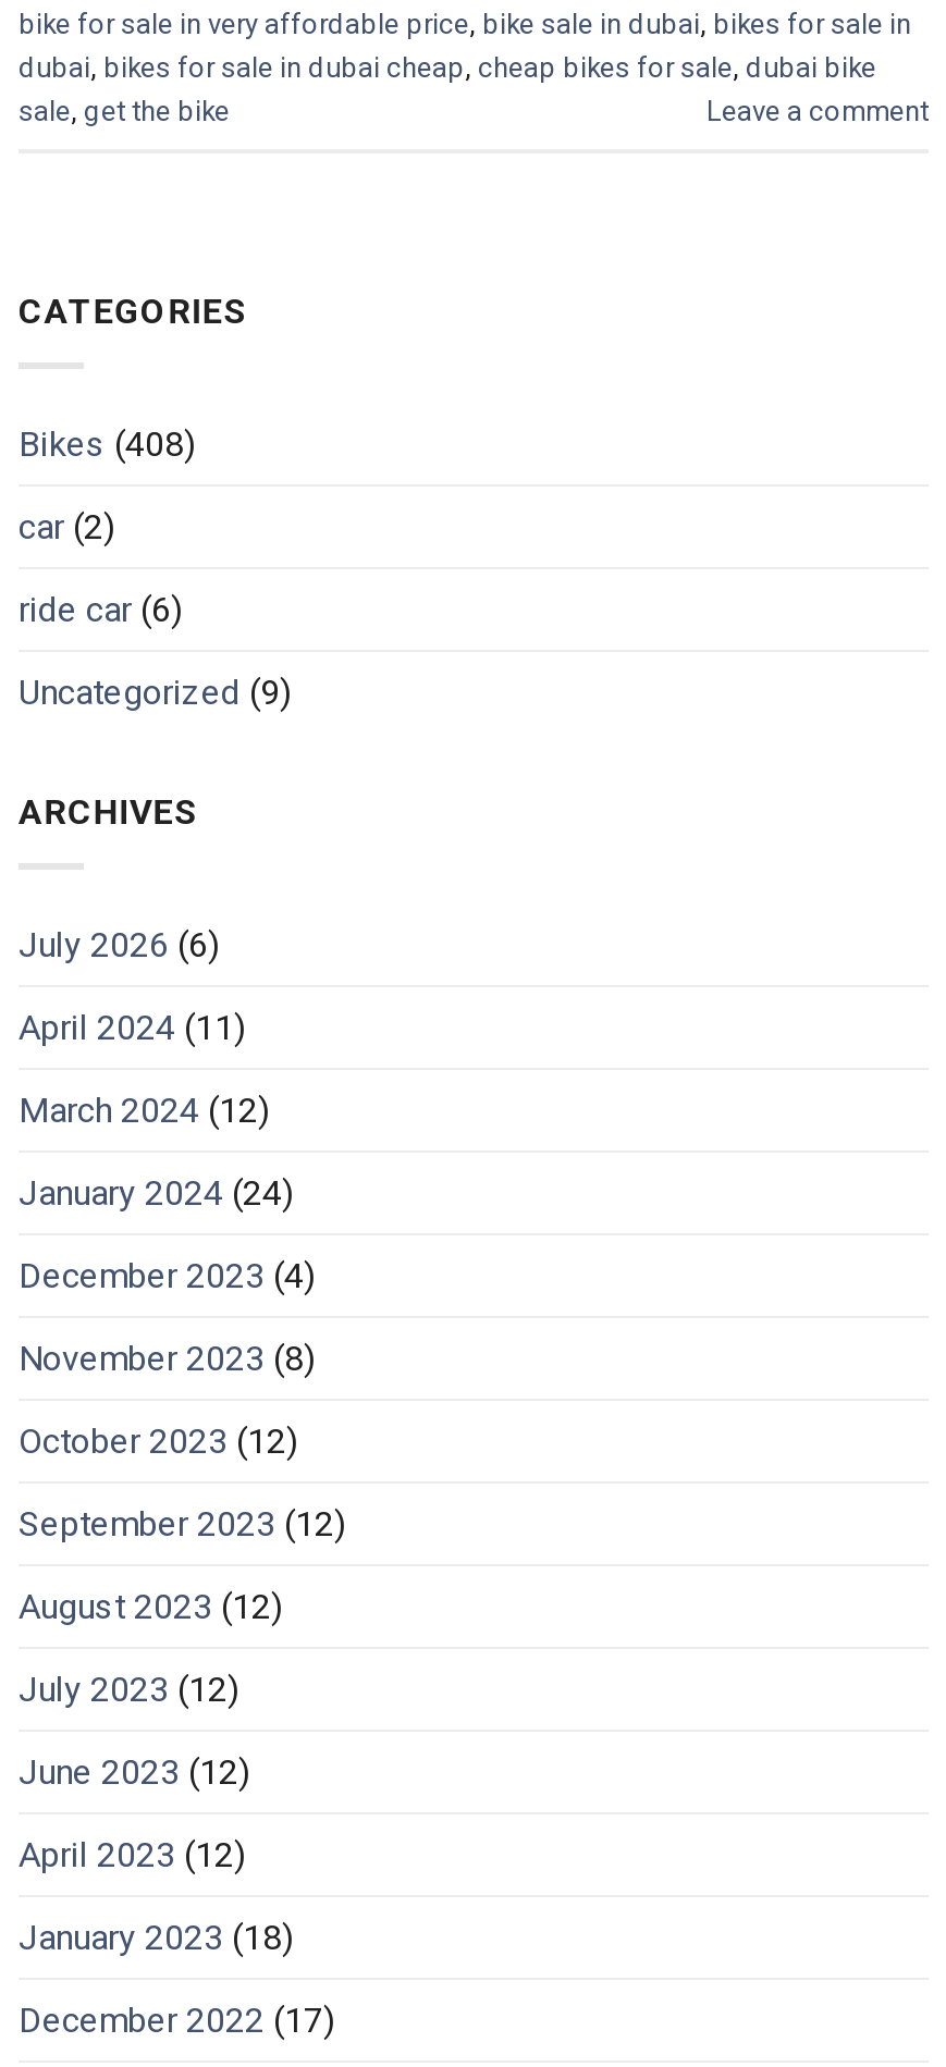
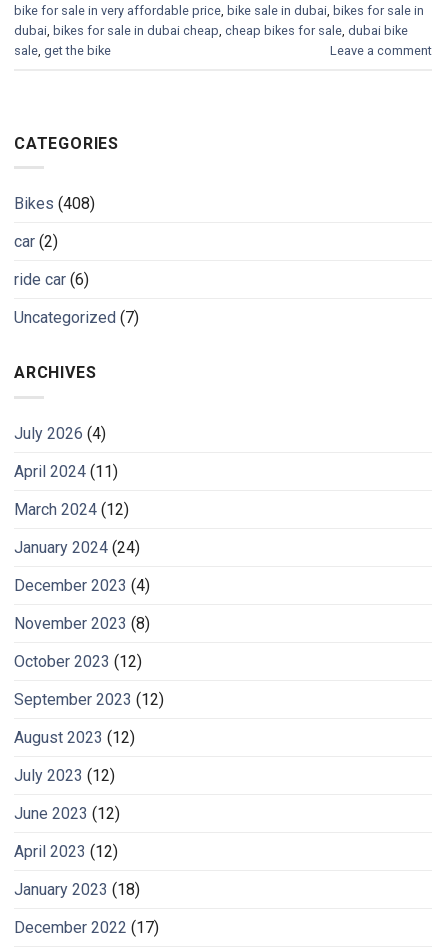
- Uncategorized (9)
+ Uncategorized (7)

- July 2026 (6)
+ July 2026 (4)
